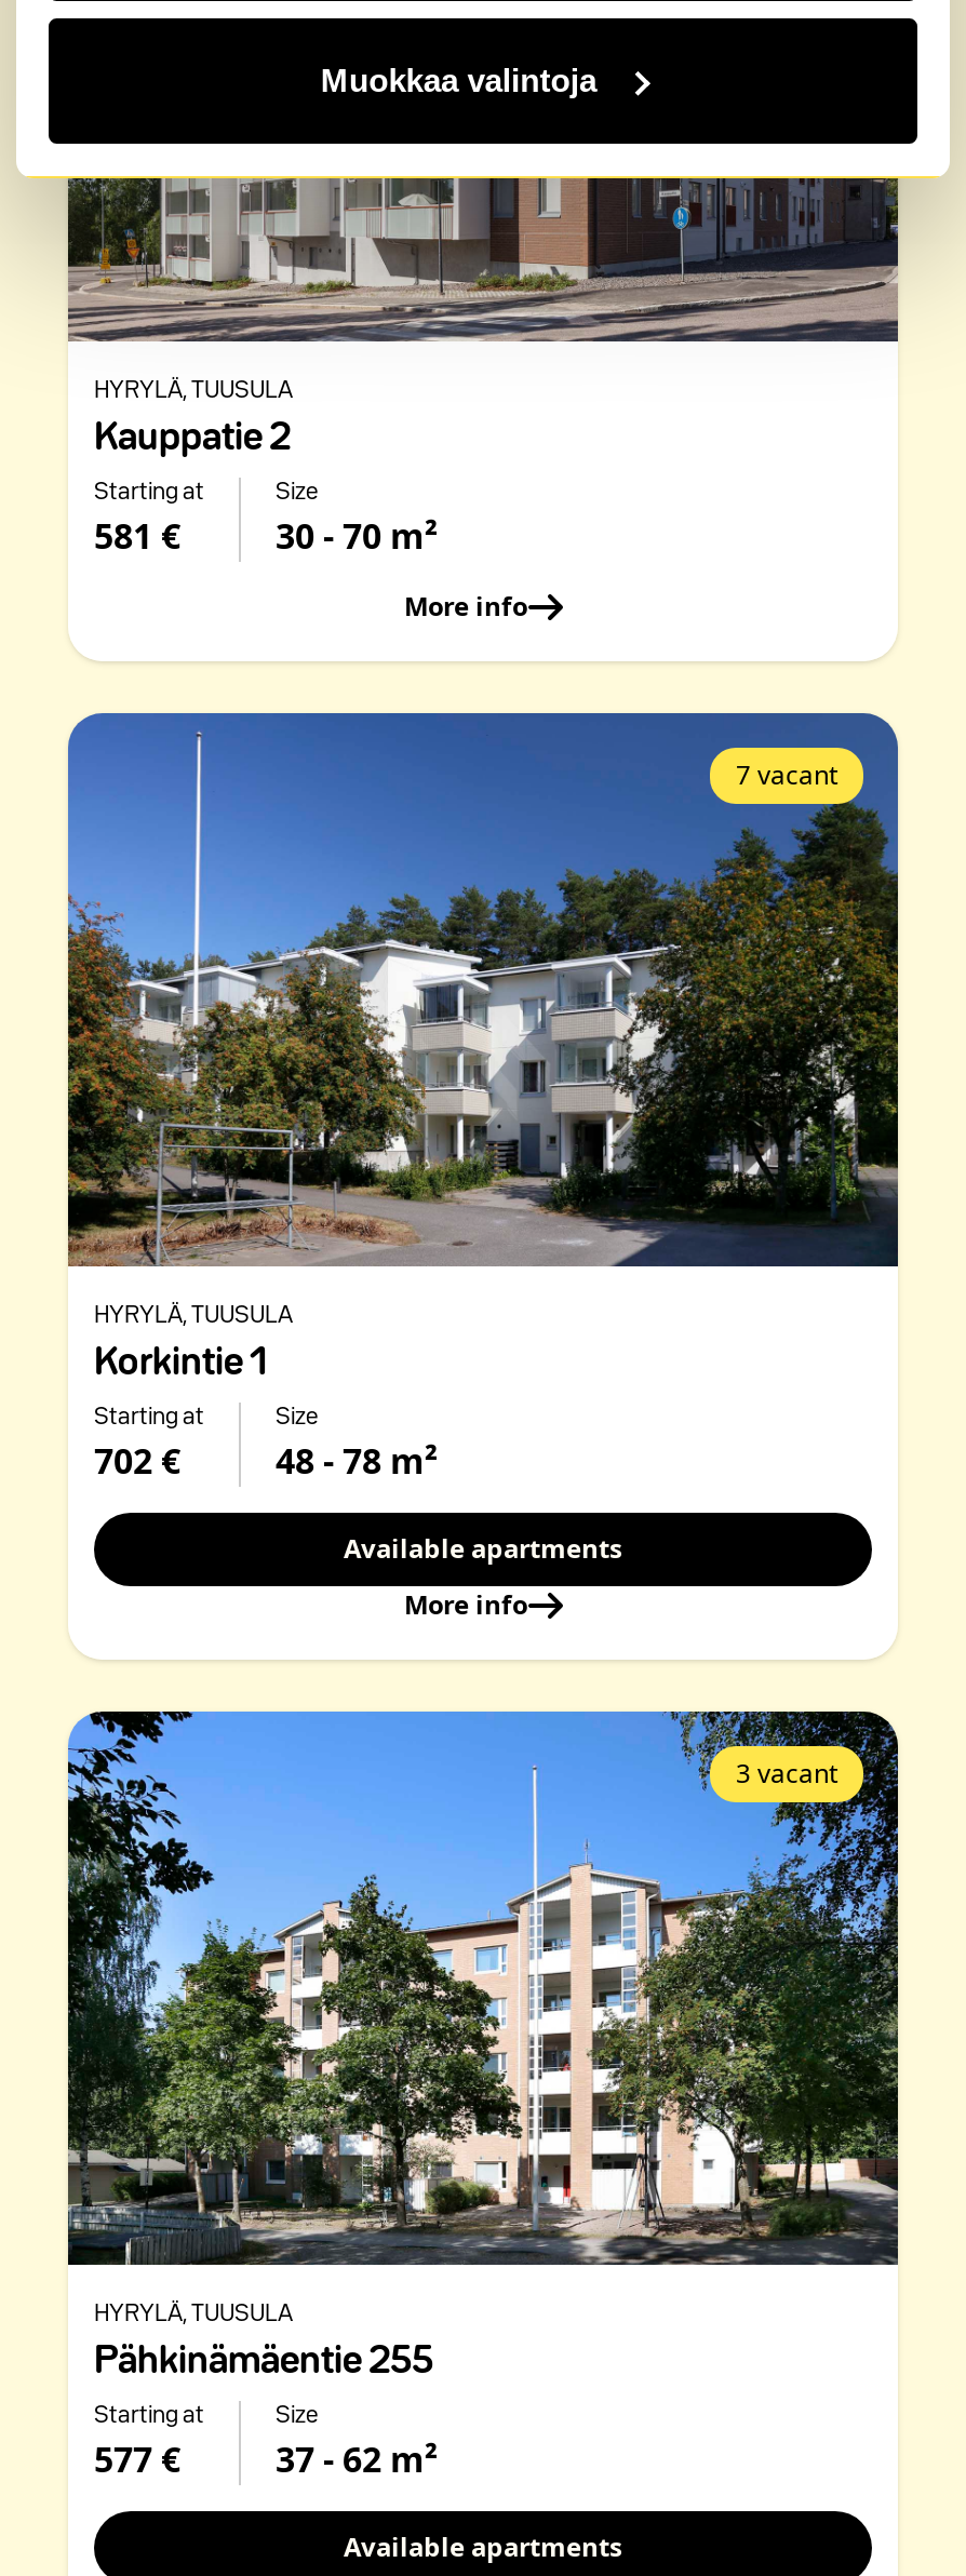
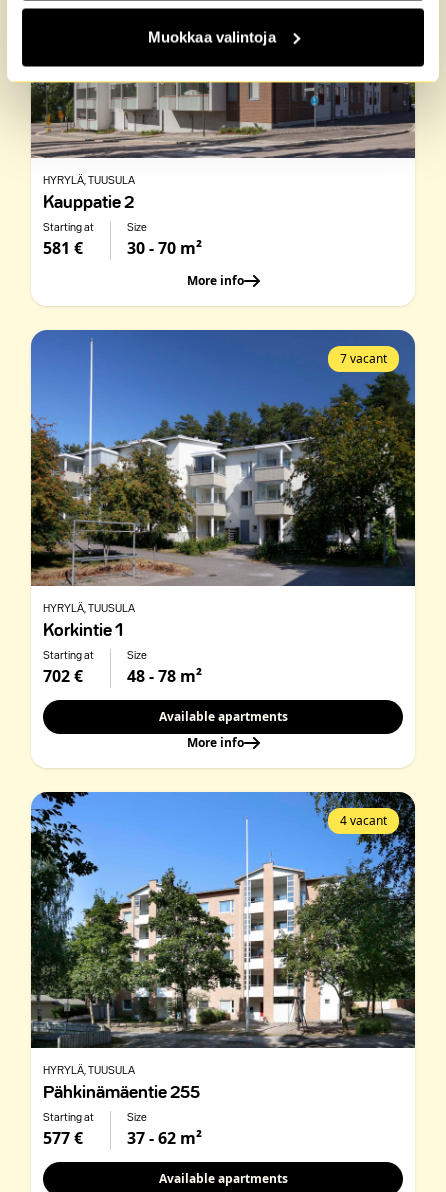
- 3 vacant
+ 4 vacant
